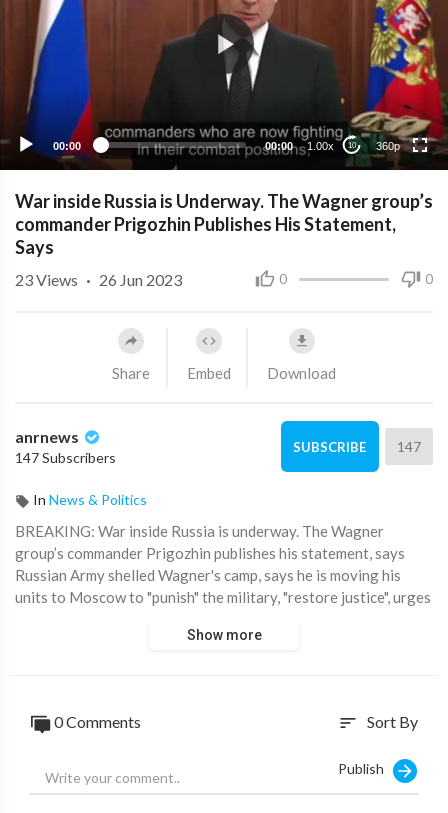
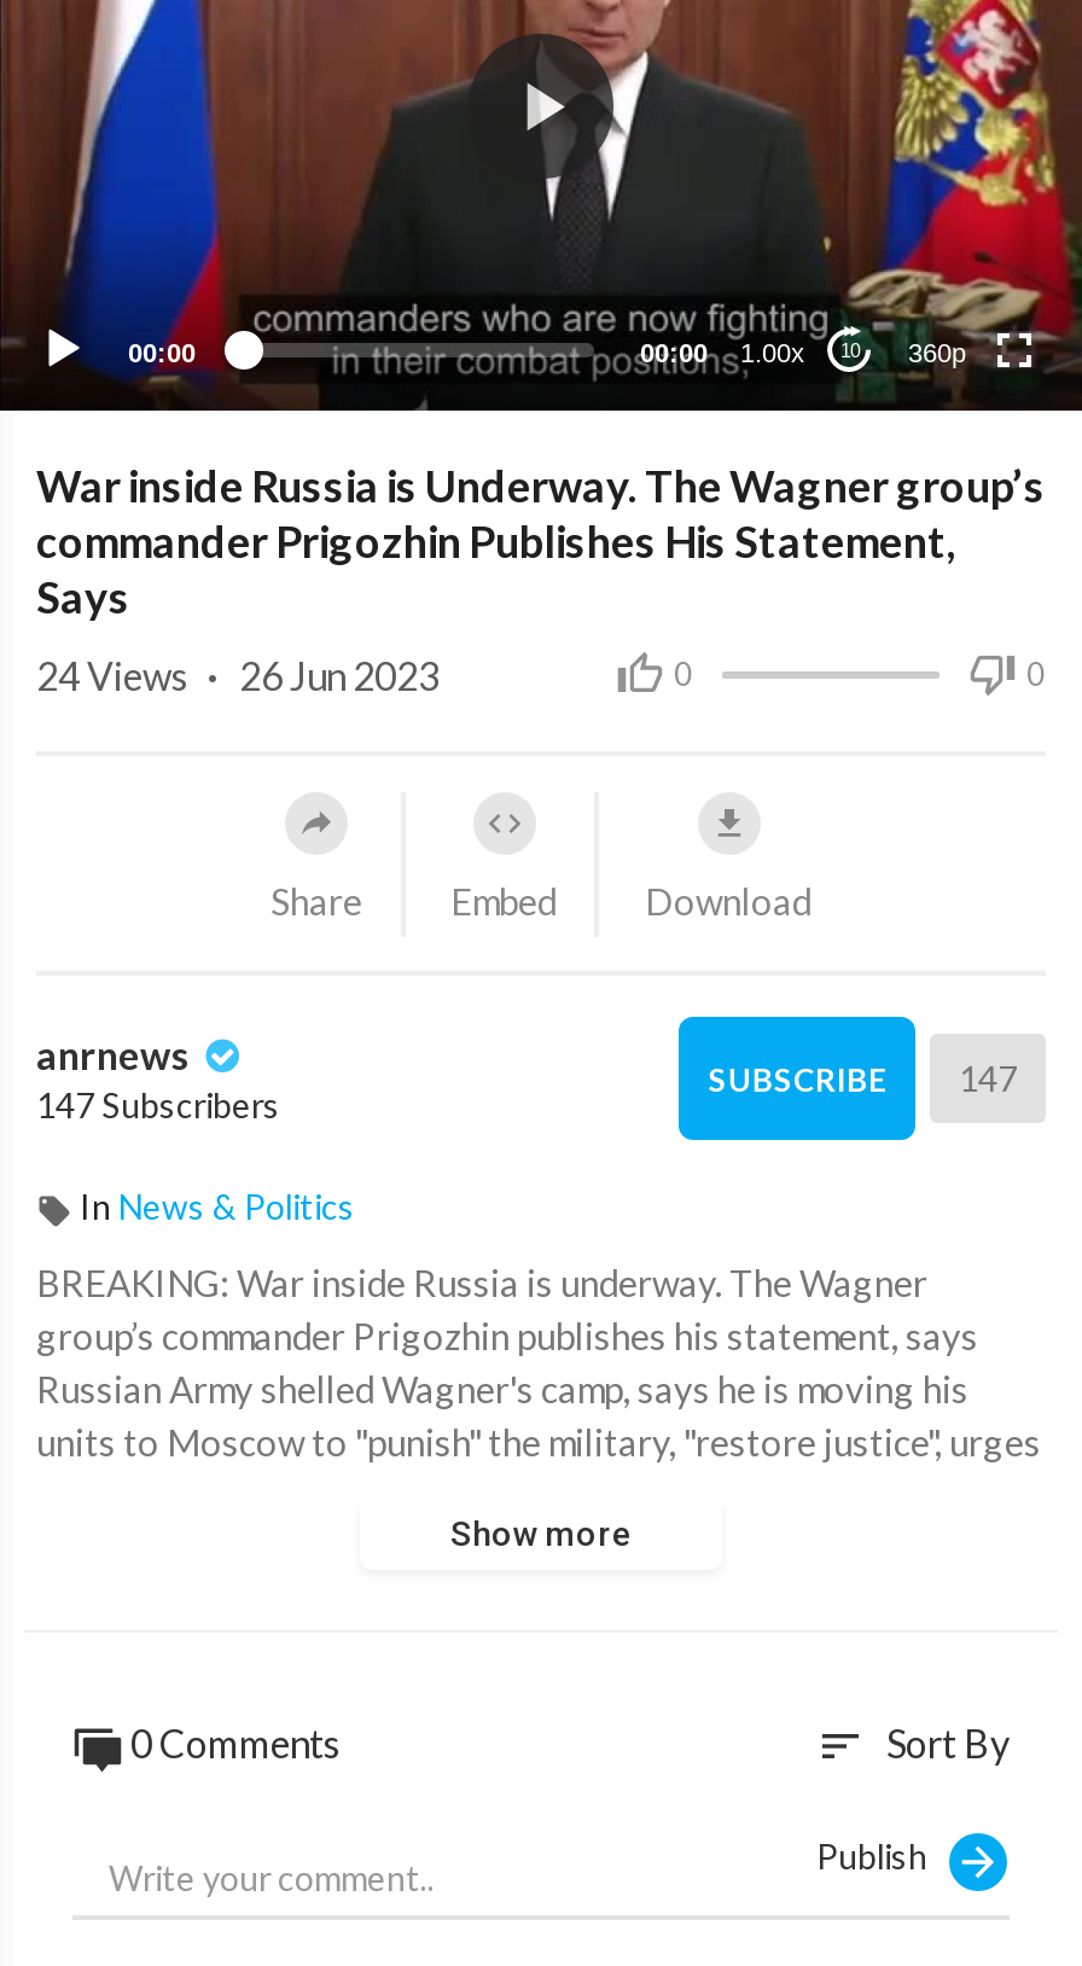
- 23Views · 26 Jun 2023
+ 24Views · 26 Jun 2023
